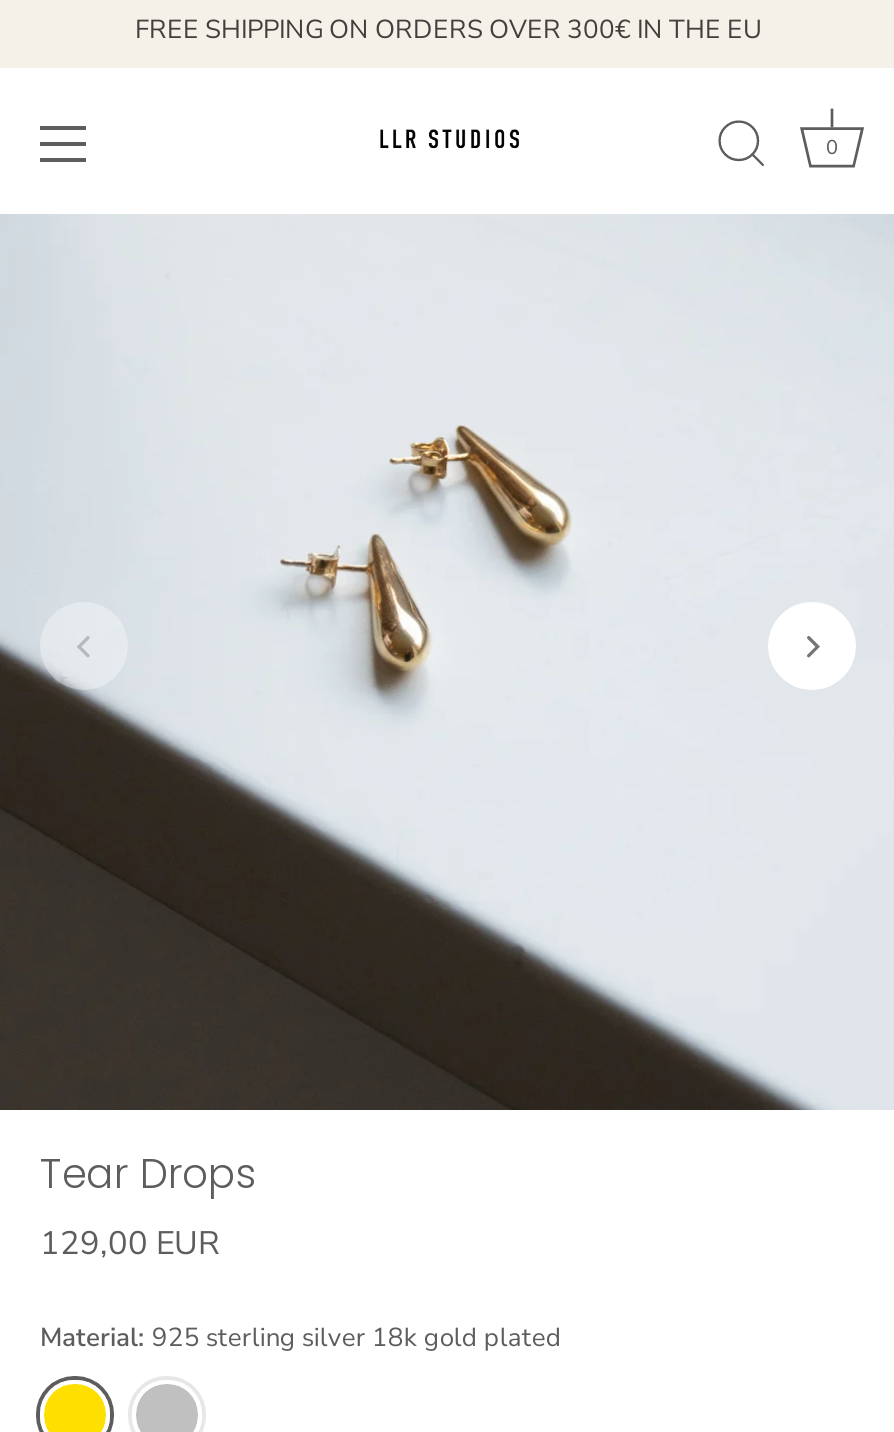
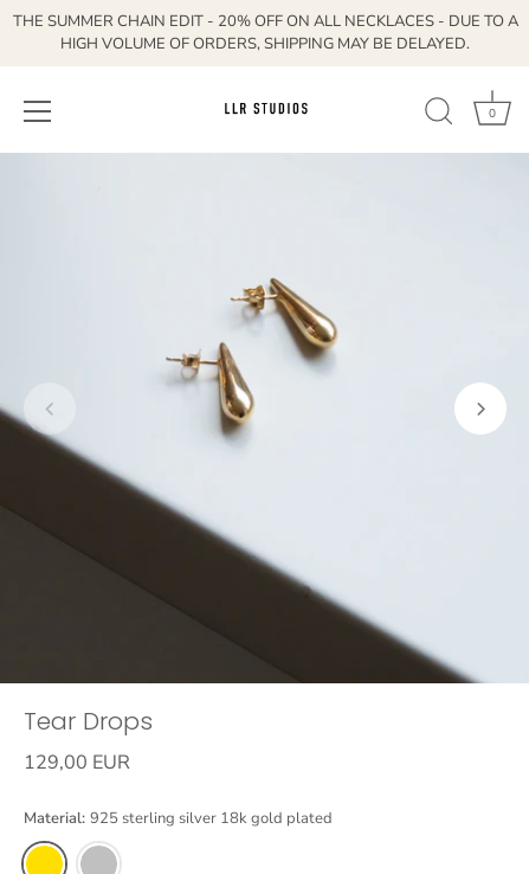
- FREE SHIPPING ON ORDERS OVER 300€ IN THE EU
+ THE SUMMER CHAIN EDIT - 20% OFF ON ALL NECKLACES - DUE TO A
+ HIGH VOLUME OF ORDERS, SHIPPING MAY BE DELAYED.
